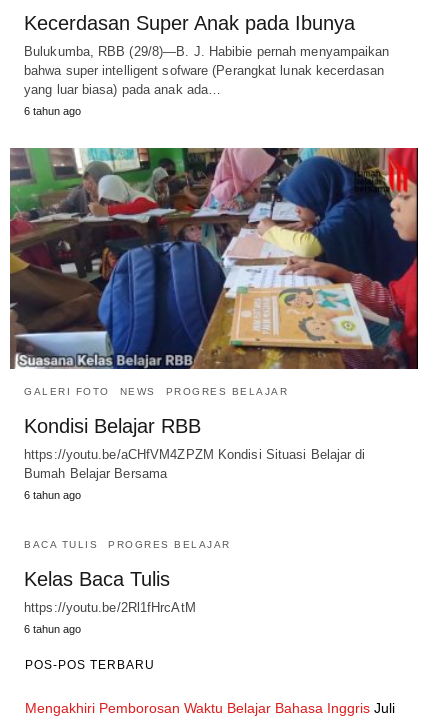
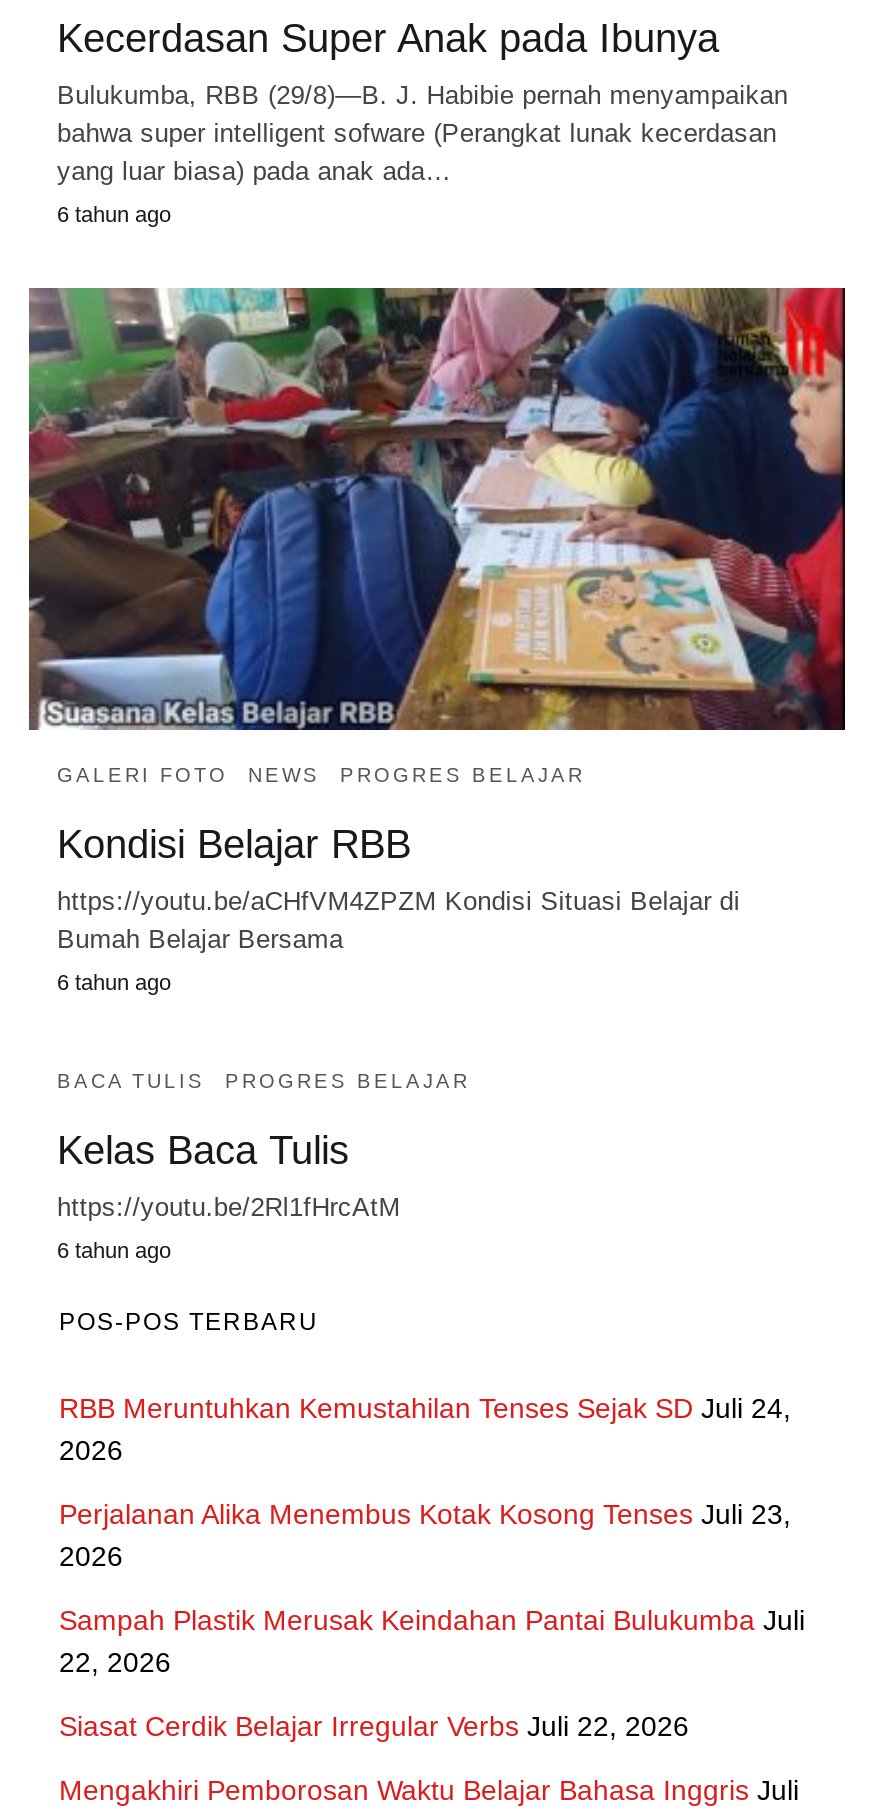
+ RBB Meruntuhkan Kemustahilan Tenses Sejak SD Juli 24,
+ 2026
+ Perjalanan Alika Menembus Kotak Kosong Tenses Juli 23,
+ 2026
+ Sampah Plastik Merusak Keindahan Pantai Bulukumba Juli
+ 22, 2026
+ Siasat Cerdik Belajar Irregular Verbs Juli 22, 2026
